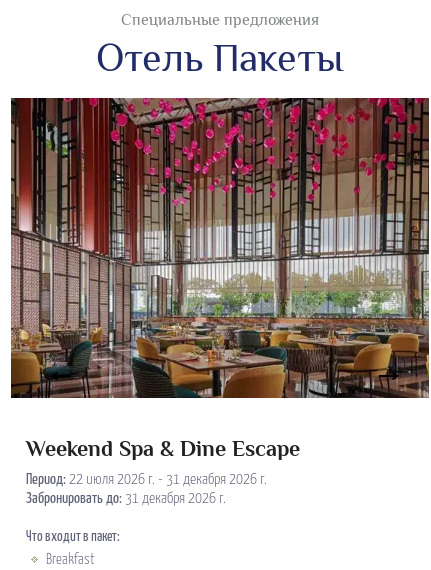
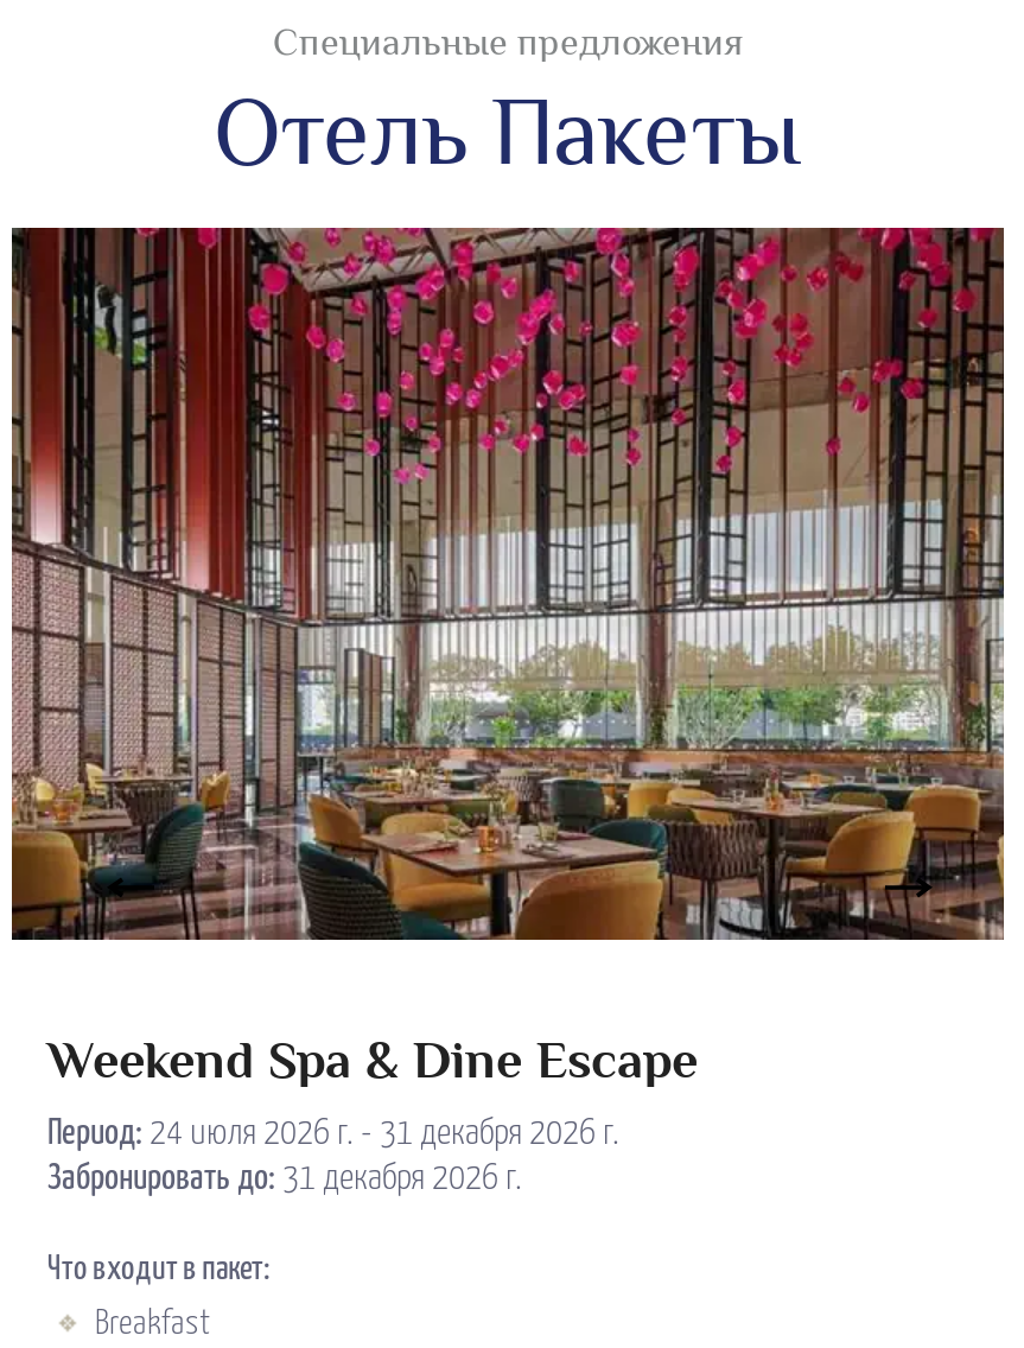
- Период: 22 июля 2026 г. - 31 декабря 2026 г.
+ Период: 24 июля 2026 г. - 31 декабря 2026 г.
